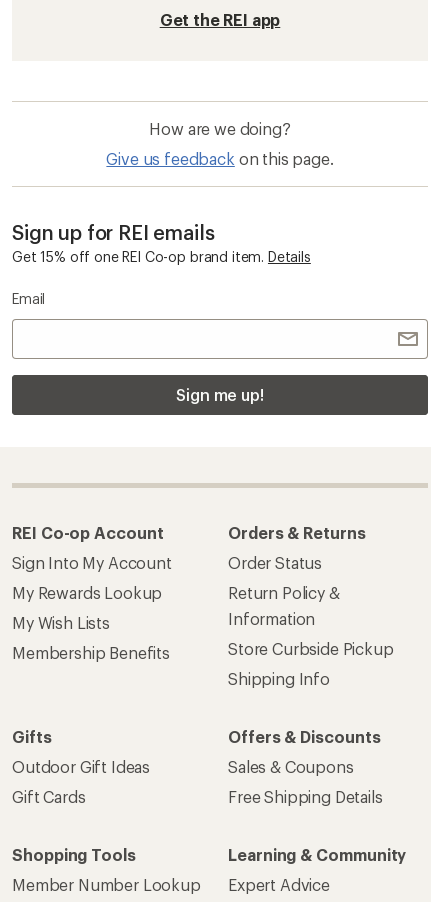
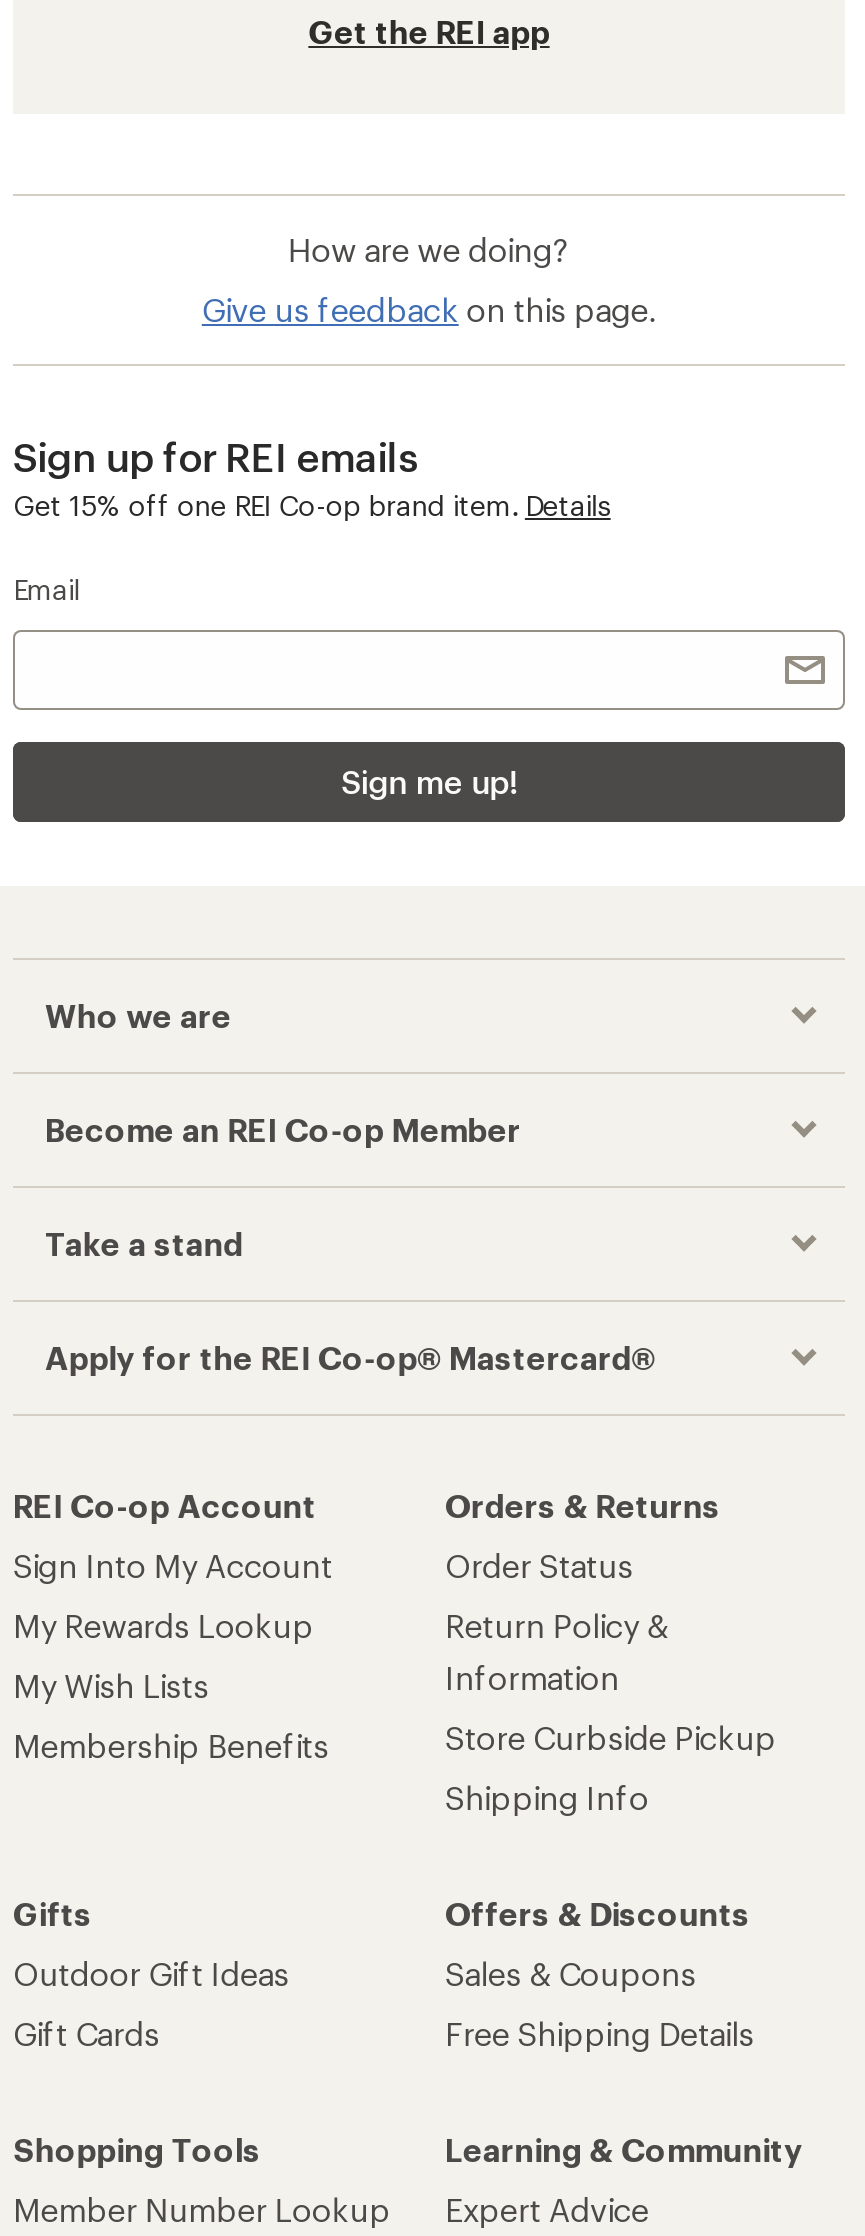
+ Who we are
+ Become an REI Co-op Member
+ Take a stand
+ Apply for the REI Co-op® Mastercard®
